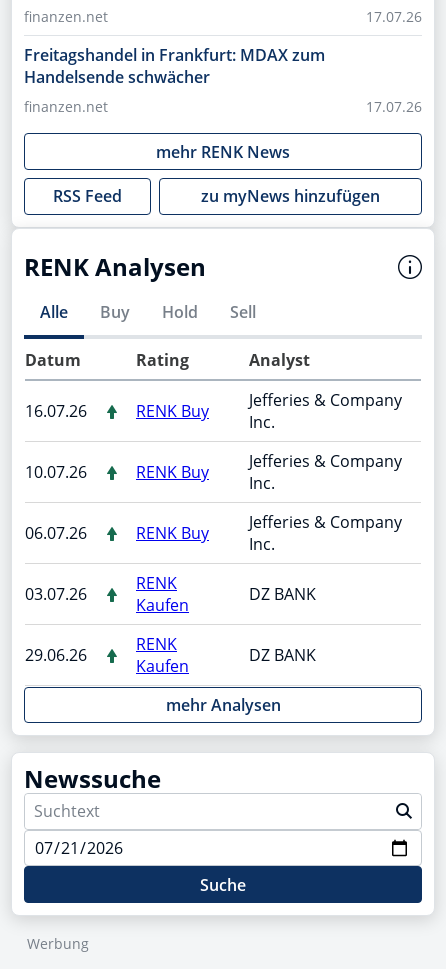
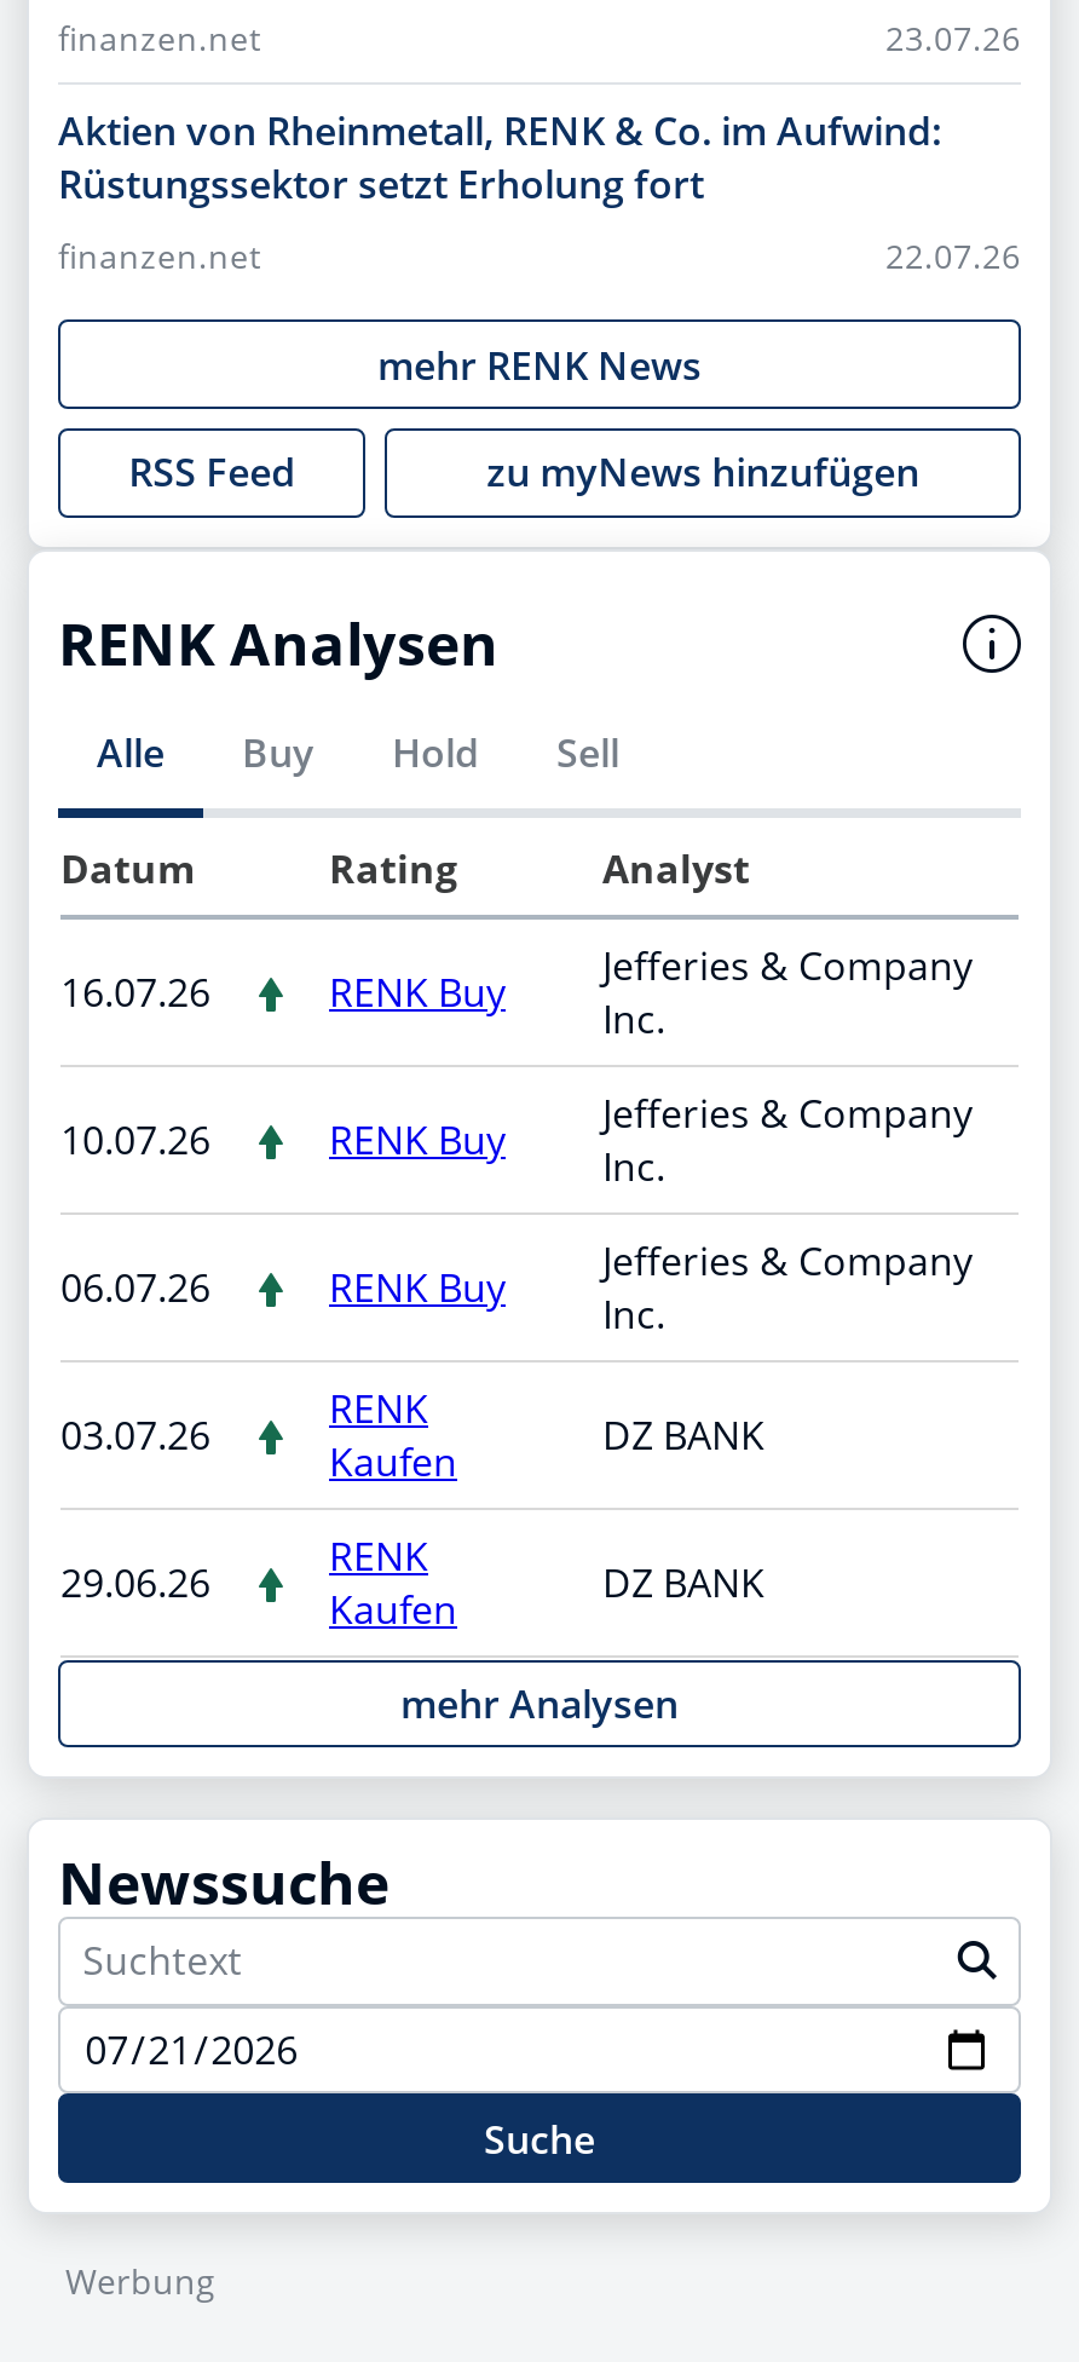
- 17.07.26
+ 23.07.26

- Freitagshandel in Frankfurt: MDAX zum
- Handelsende schwächer
+ Aktien von Rheinmetall, RENK & Co. im Aufwind:
+ Rüstungssektor setzt Erholung fort

- 17.07.26
+ 22.07.26
